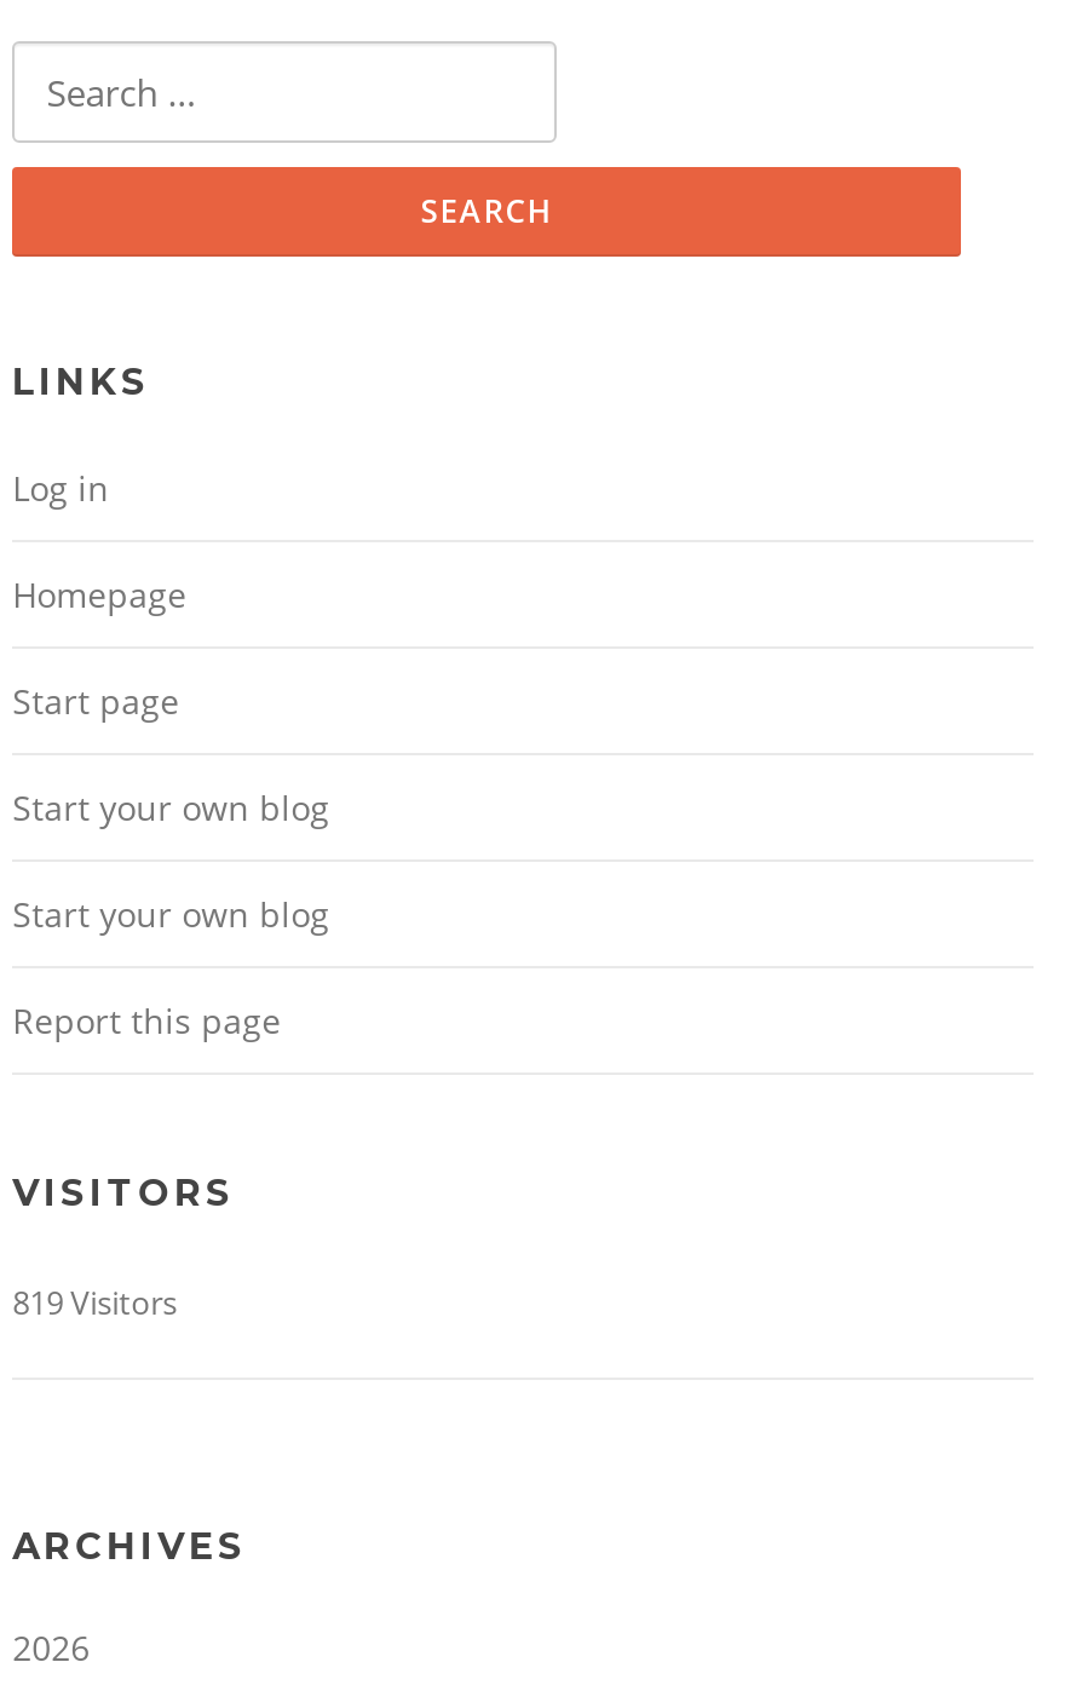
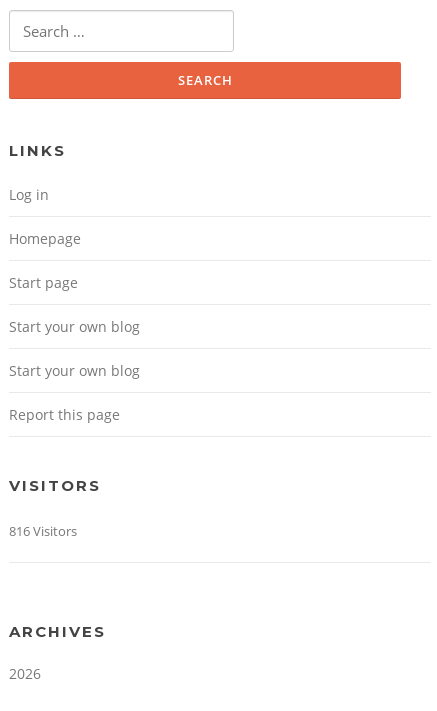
- 819 Visitors
+ 816 Visitors
